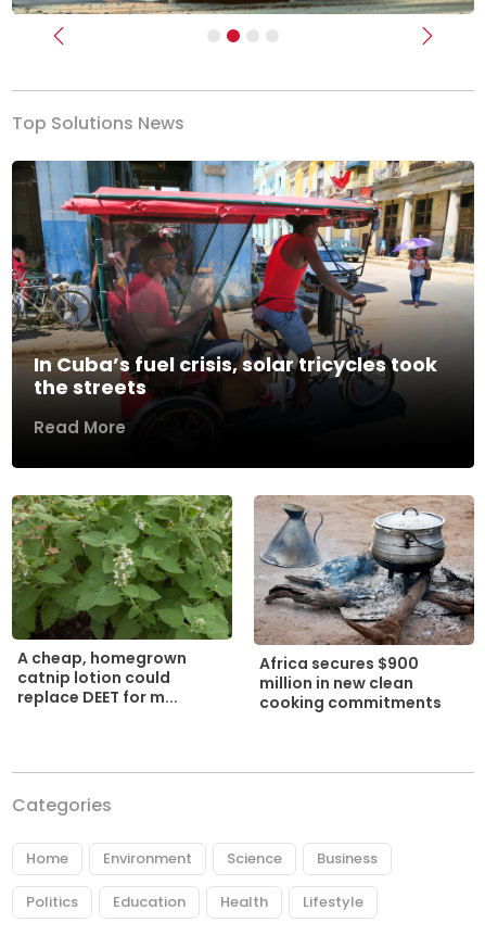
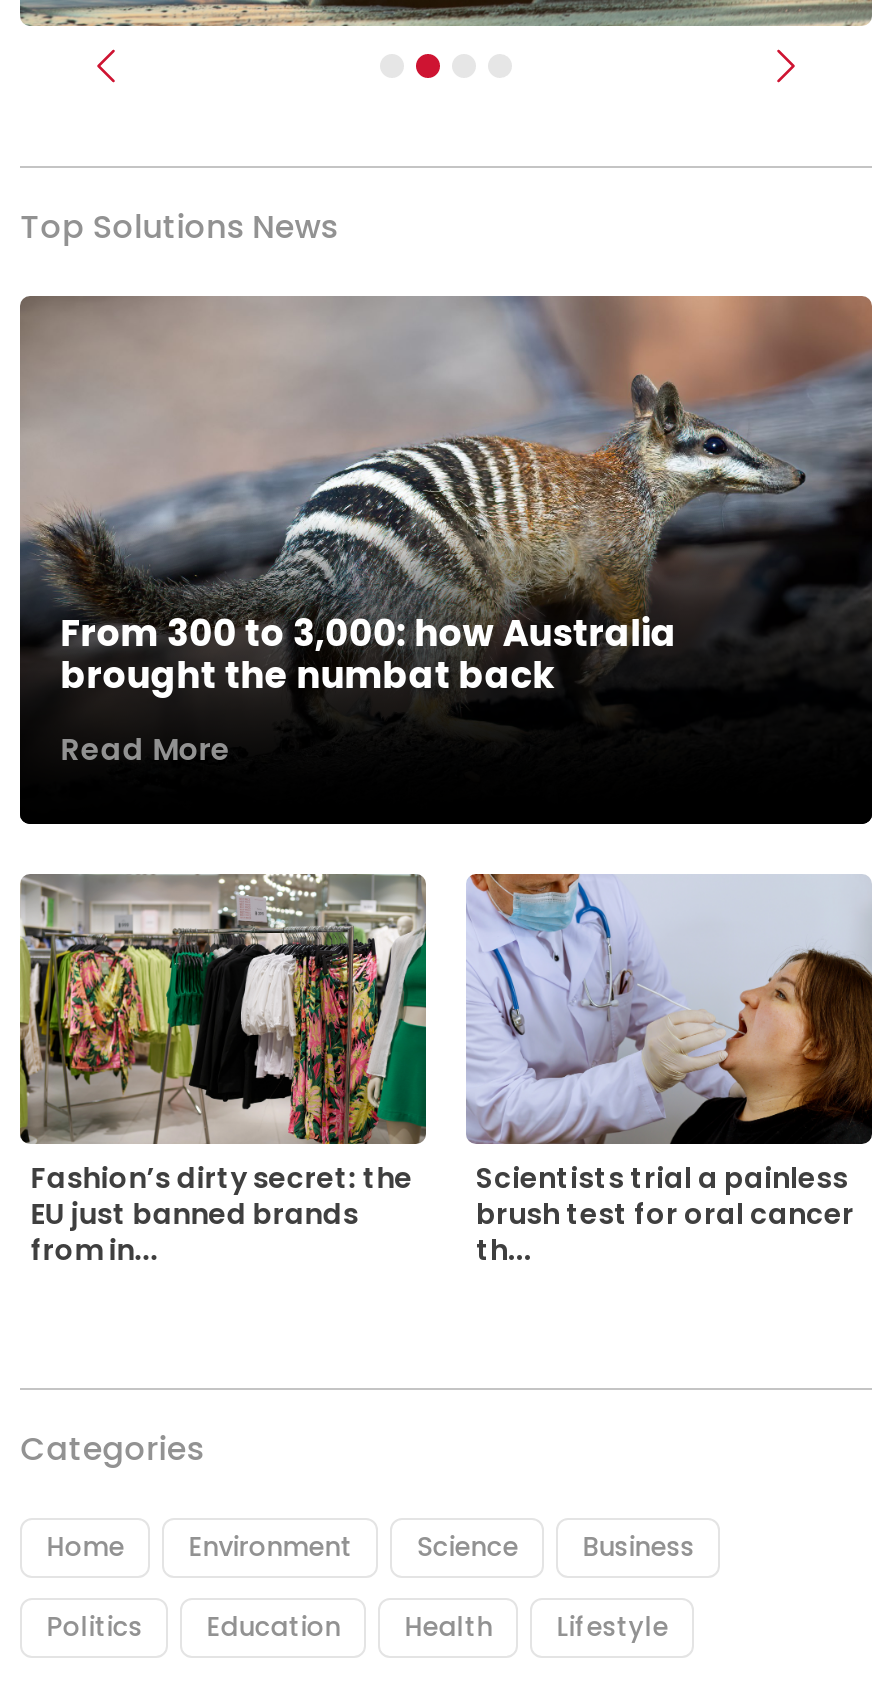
- [image]
- In Cuba’s fuel crisis, solar tricycles took
- the streets
+ [image]
+ From 300 to 3,000: how Australia
+ brought the numbat back

- [image]
- A cheap, homegrown
- catnip lotion could
- replace DEET for m...
+ [image]
+ Fashion’s dirty secret: the
+ EU just banned brands
+ from in...

- [image]
- Africa secures $900
- million in new clean
- cooking commitments
+ [image]
+ Scientists trial a painless
+ brush test for oral cancer
+ th...
